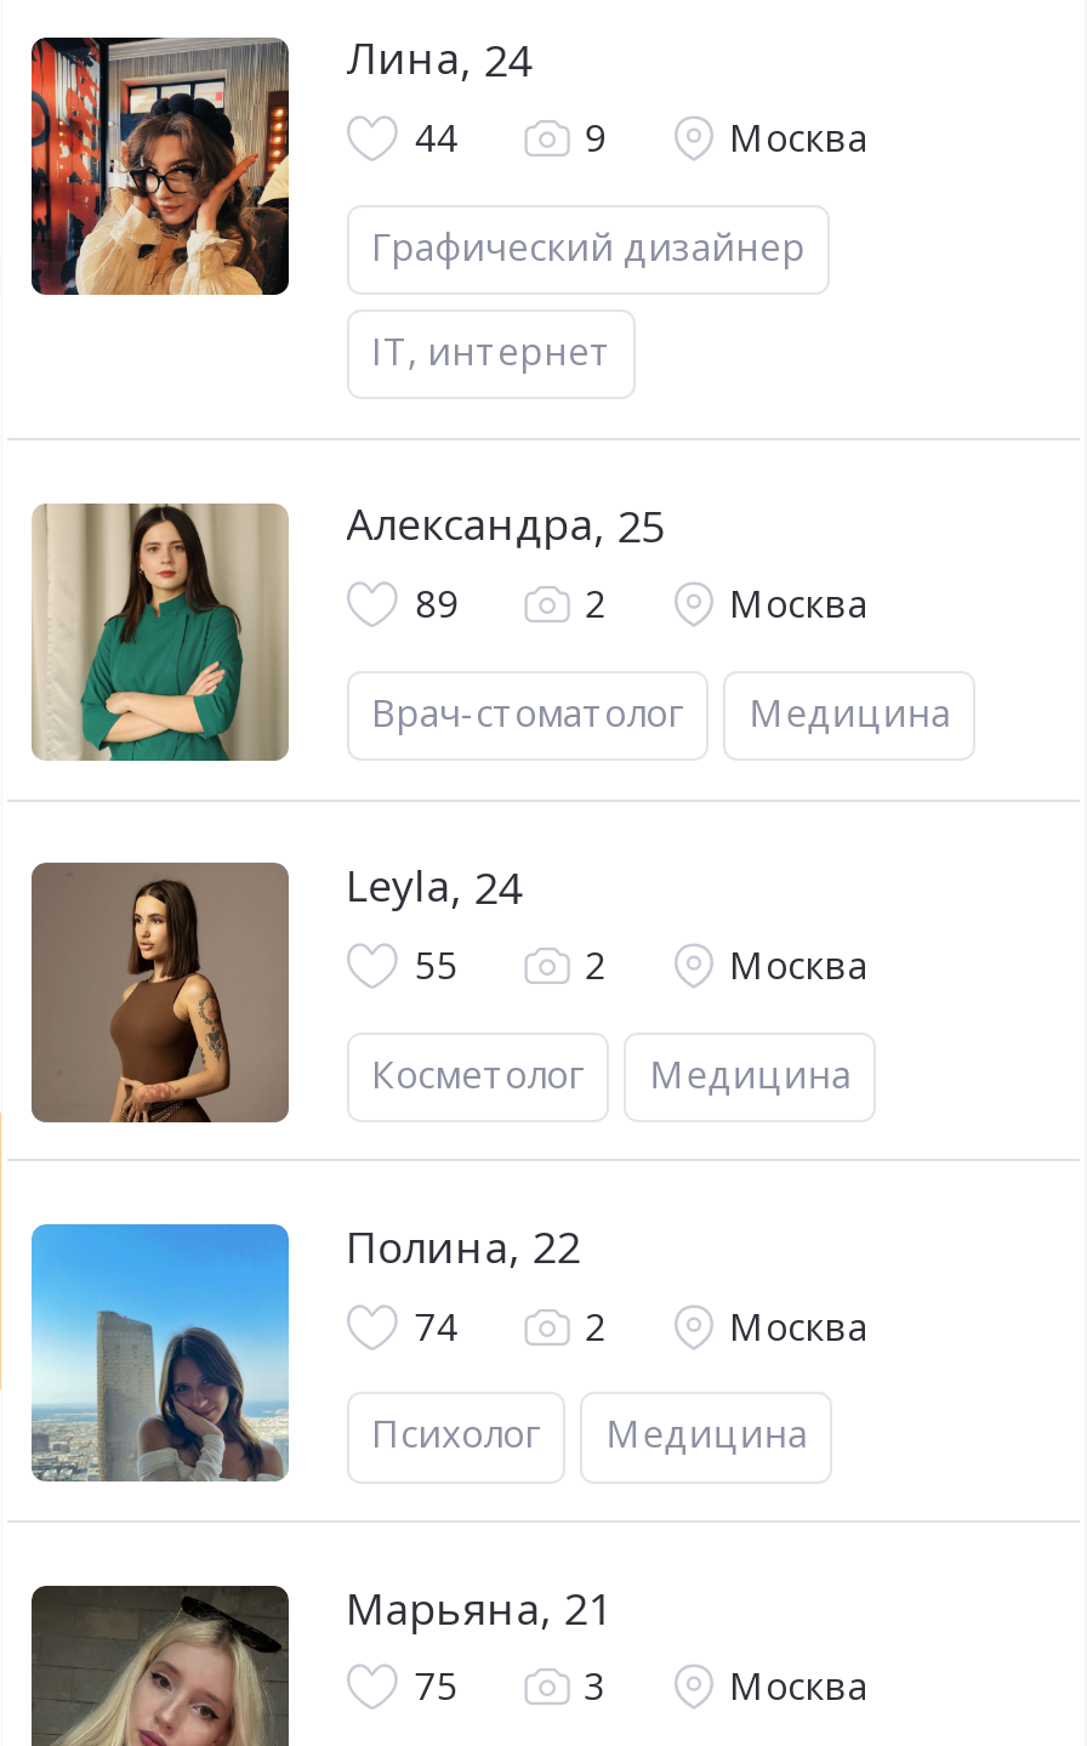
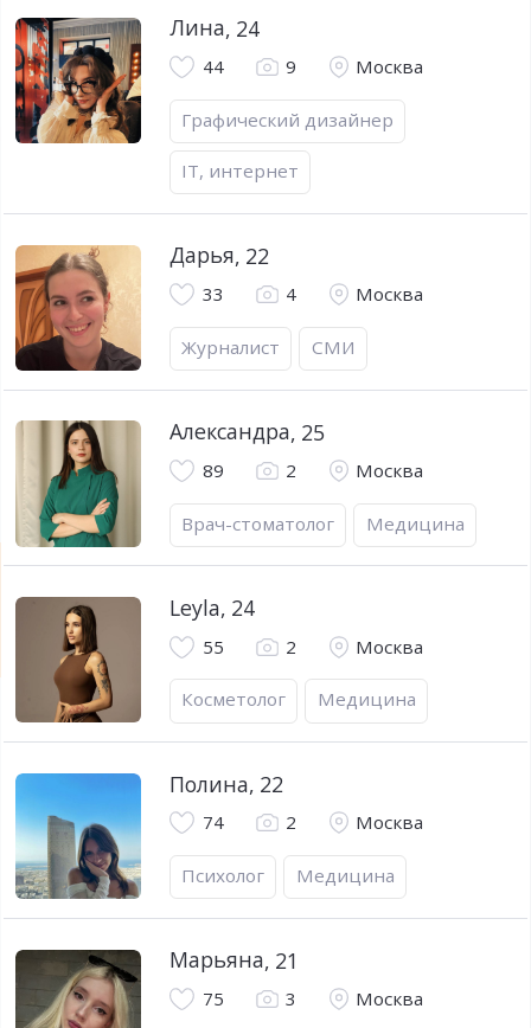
+ [image]
+ Дарья, 22
+ 33
+ 4
+ Москва
+ Журналист
+ СМИ
